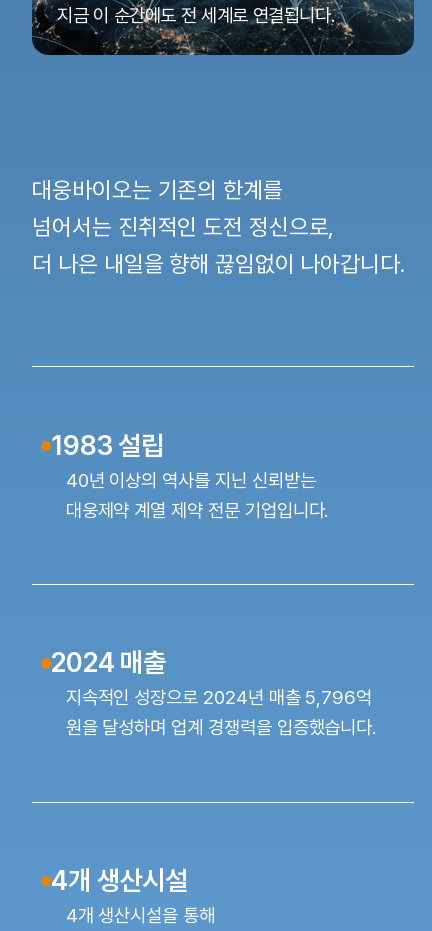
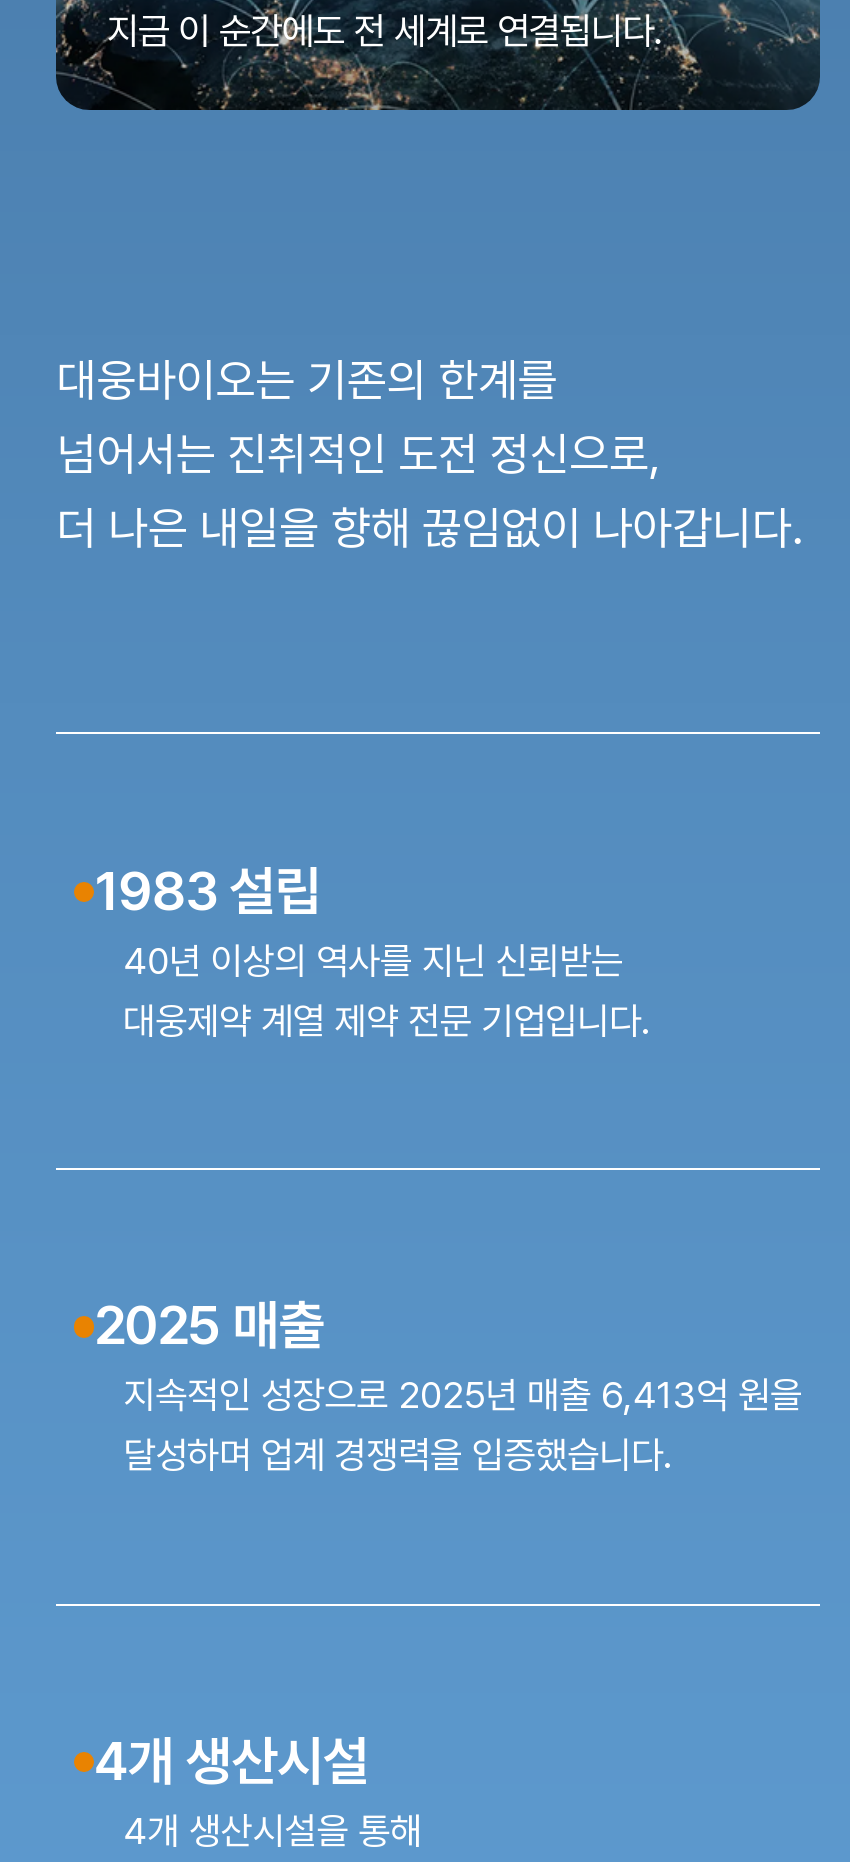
- 2024 매출
- 지속적인 성장으로 2024년 매출 5,796억
- 원을 달성하며 업계 경쟁력을 입증했습니다.
+ 2025 매출
+ 지속적인 성장으로 2025년 매출 6,413억 원을
+ 달성하며 업계 경쟁력을 입증했습니다.
